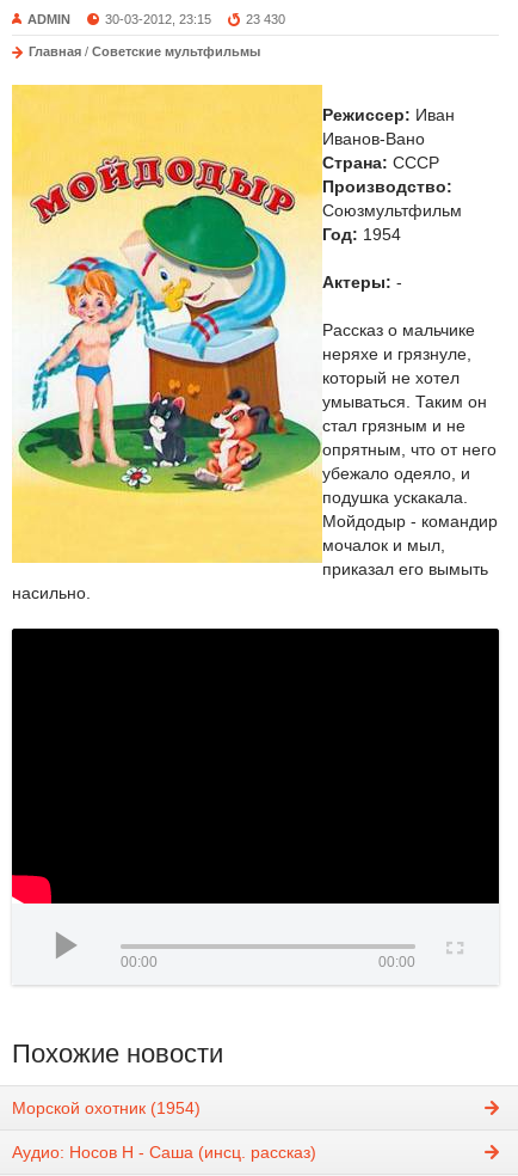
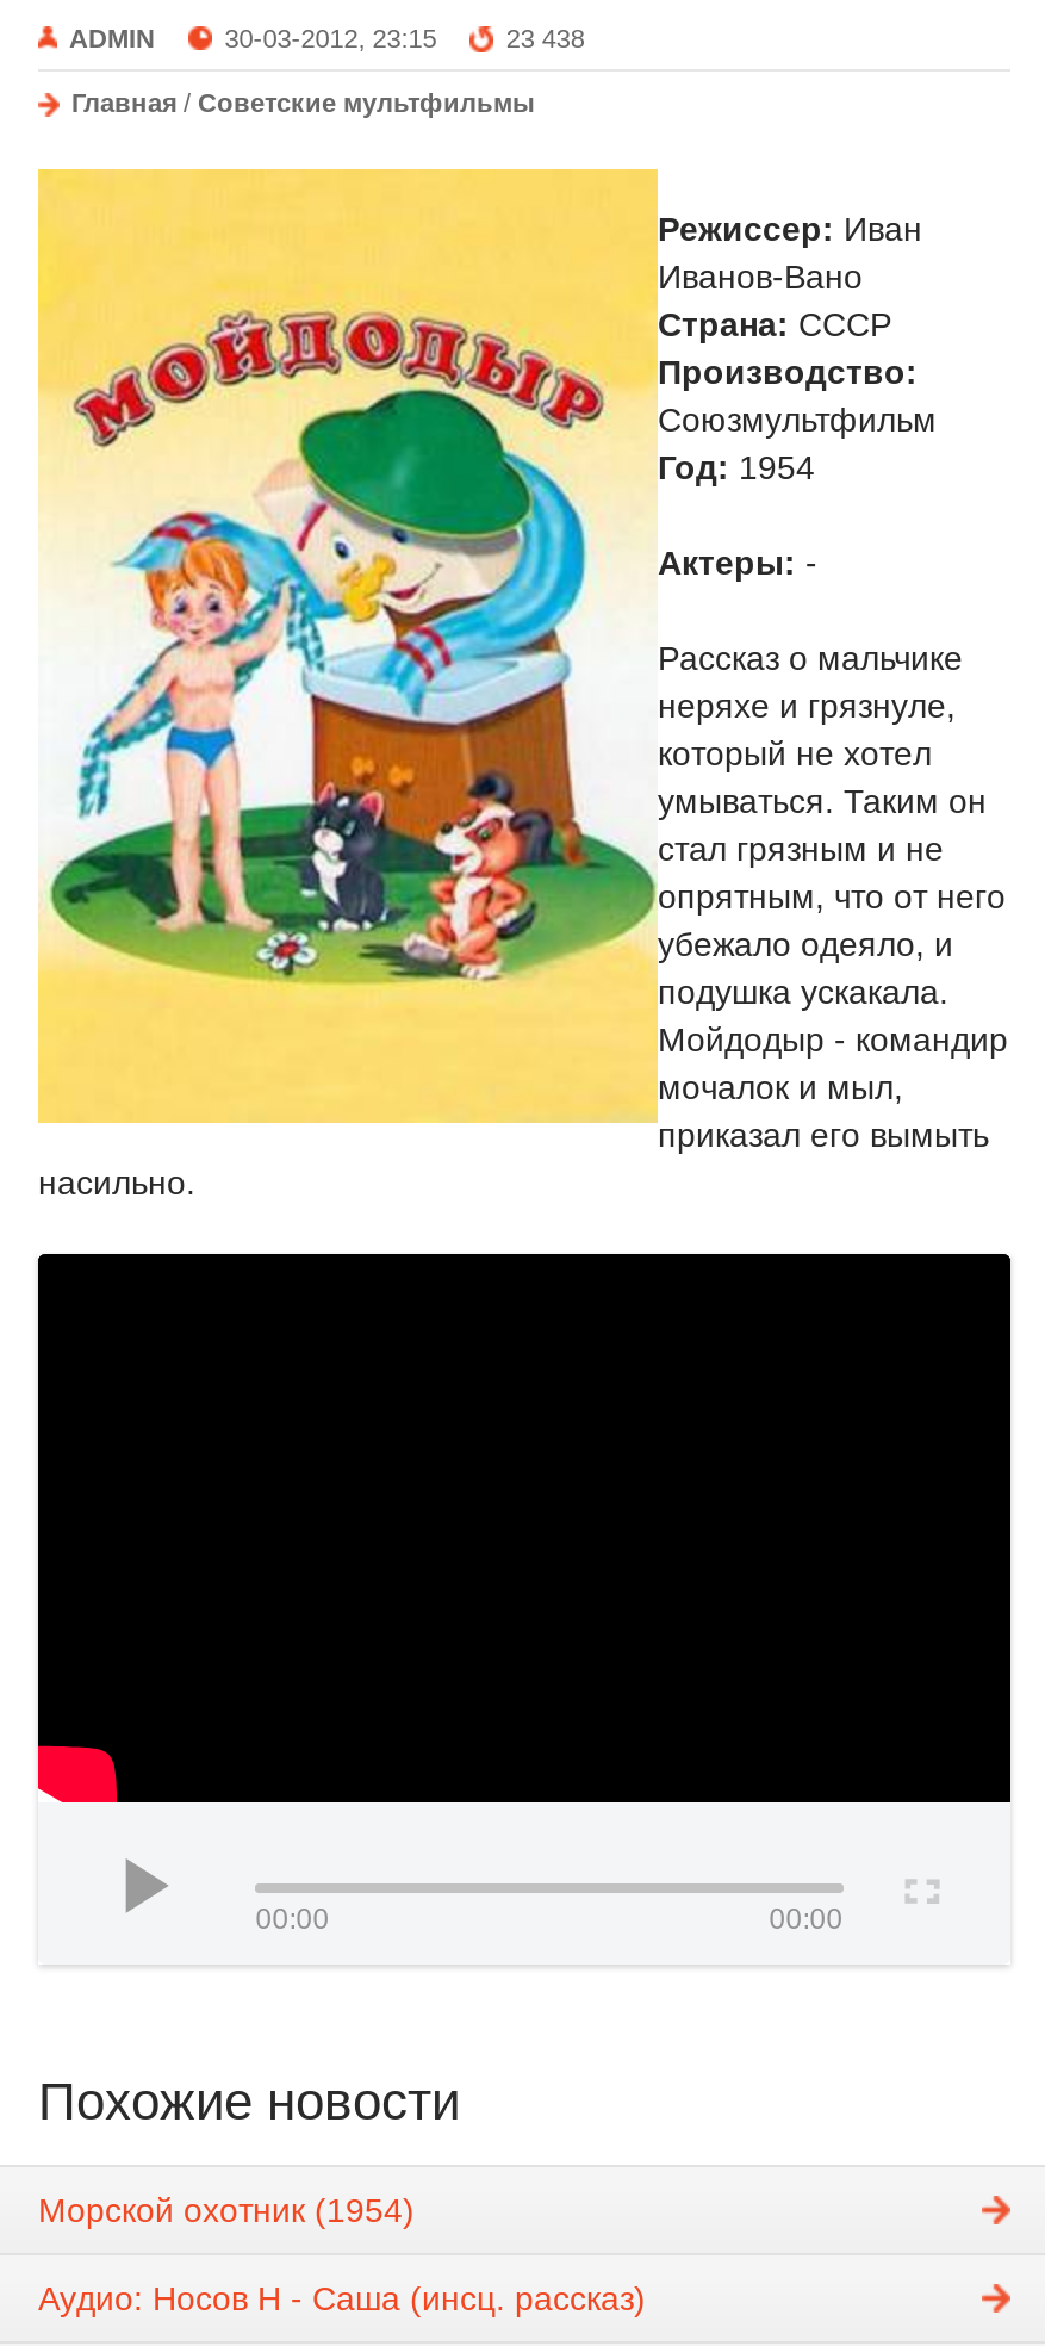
- 23 430
+ 23 438
